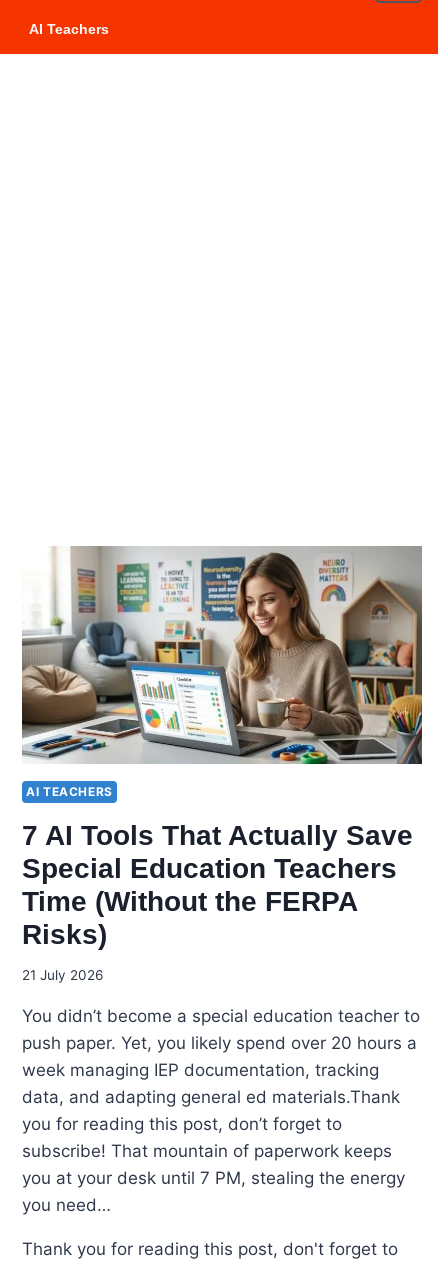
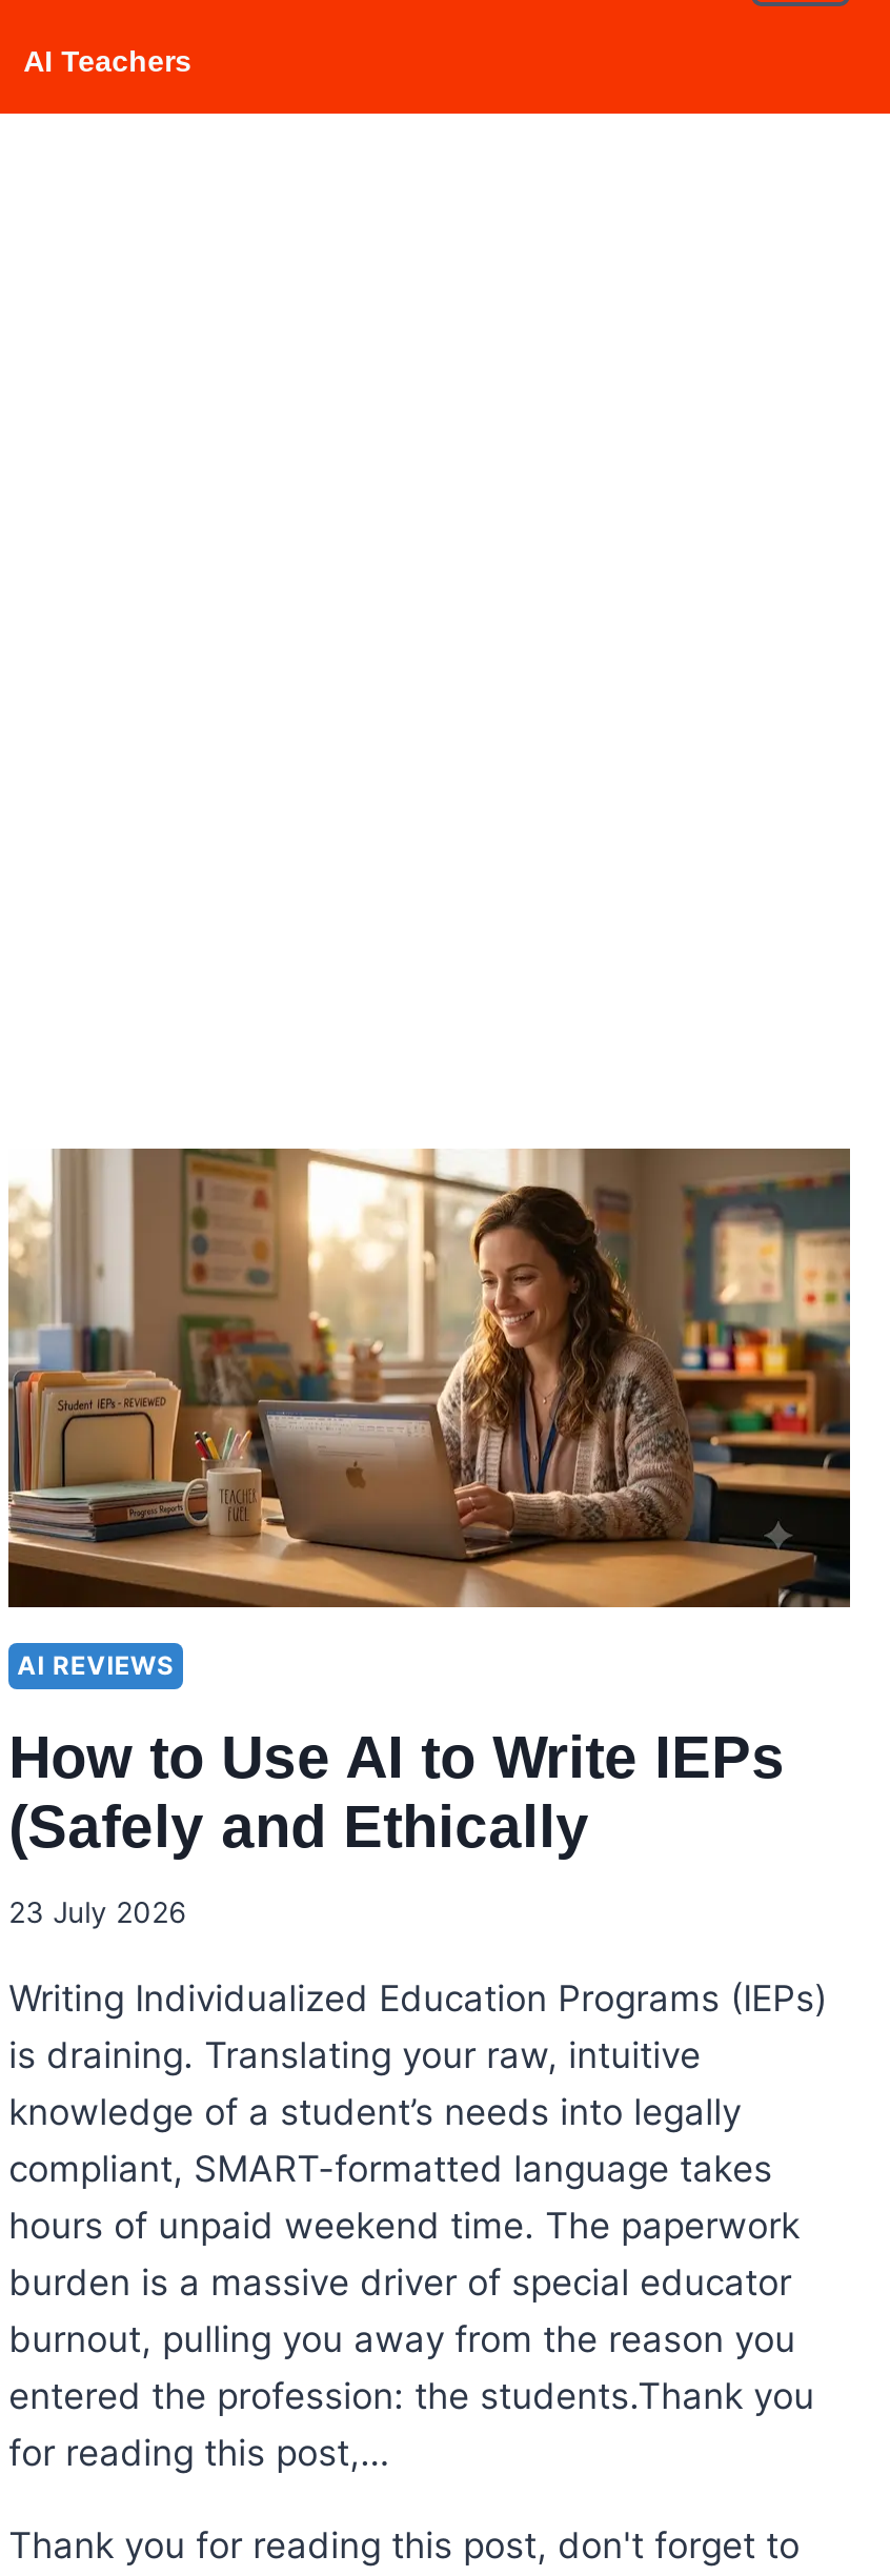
- [image]
- AI TEACHERS
+ [image]
+ AI REVIEWS

- 7 AI Tools That Actually Save
- Special Education Teachers
- Time (Without the FERPA
- Risks)
+ How to Use AI to Write IEPs
+ (Safely and Ethically

- 21 July 2026
+ 23 July 2026

- You didn’t become a special education teacher to
- push paper. Yet, you likely spend over 20 hours a
- week managing IEP documentation, tracking
- data, and adapting general ed materials.Thank
- you for reading this post, don’t forget to
- subscribe! That mountain of paperwork keeps
- you at your desk until 7 PM, stealing the energy
- you need…
+ Writing Individualized Education Programs (IEPs)
+ is draining. Translating your raw, intuitive
+ knowledge of a student’s needs into legally
+ compliant, SMART-formatted language takes
+ hours of unpaid weekend time. The paperwork
+ burden is a massive driver of special educator
+ burnout, pulling you away from the reason you
+ entered the profession: the students.Thank you
+ for reading this post,…
